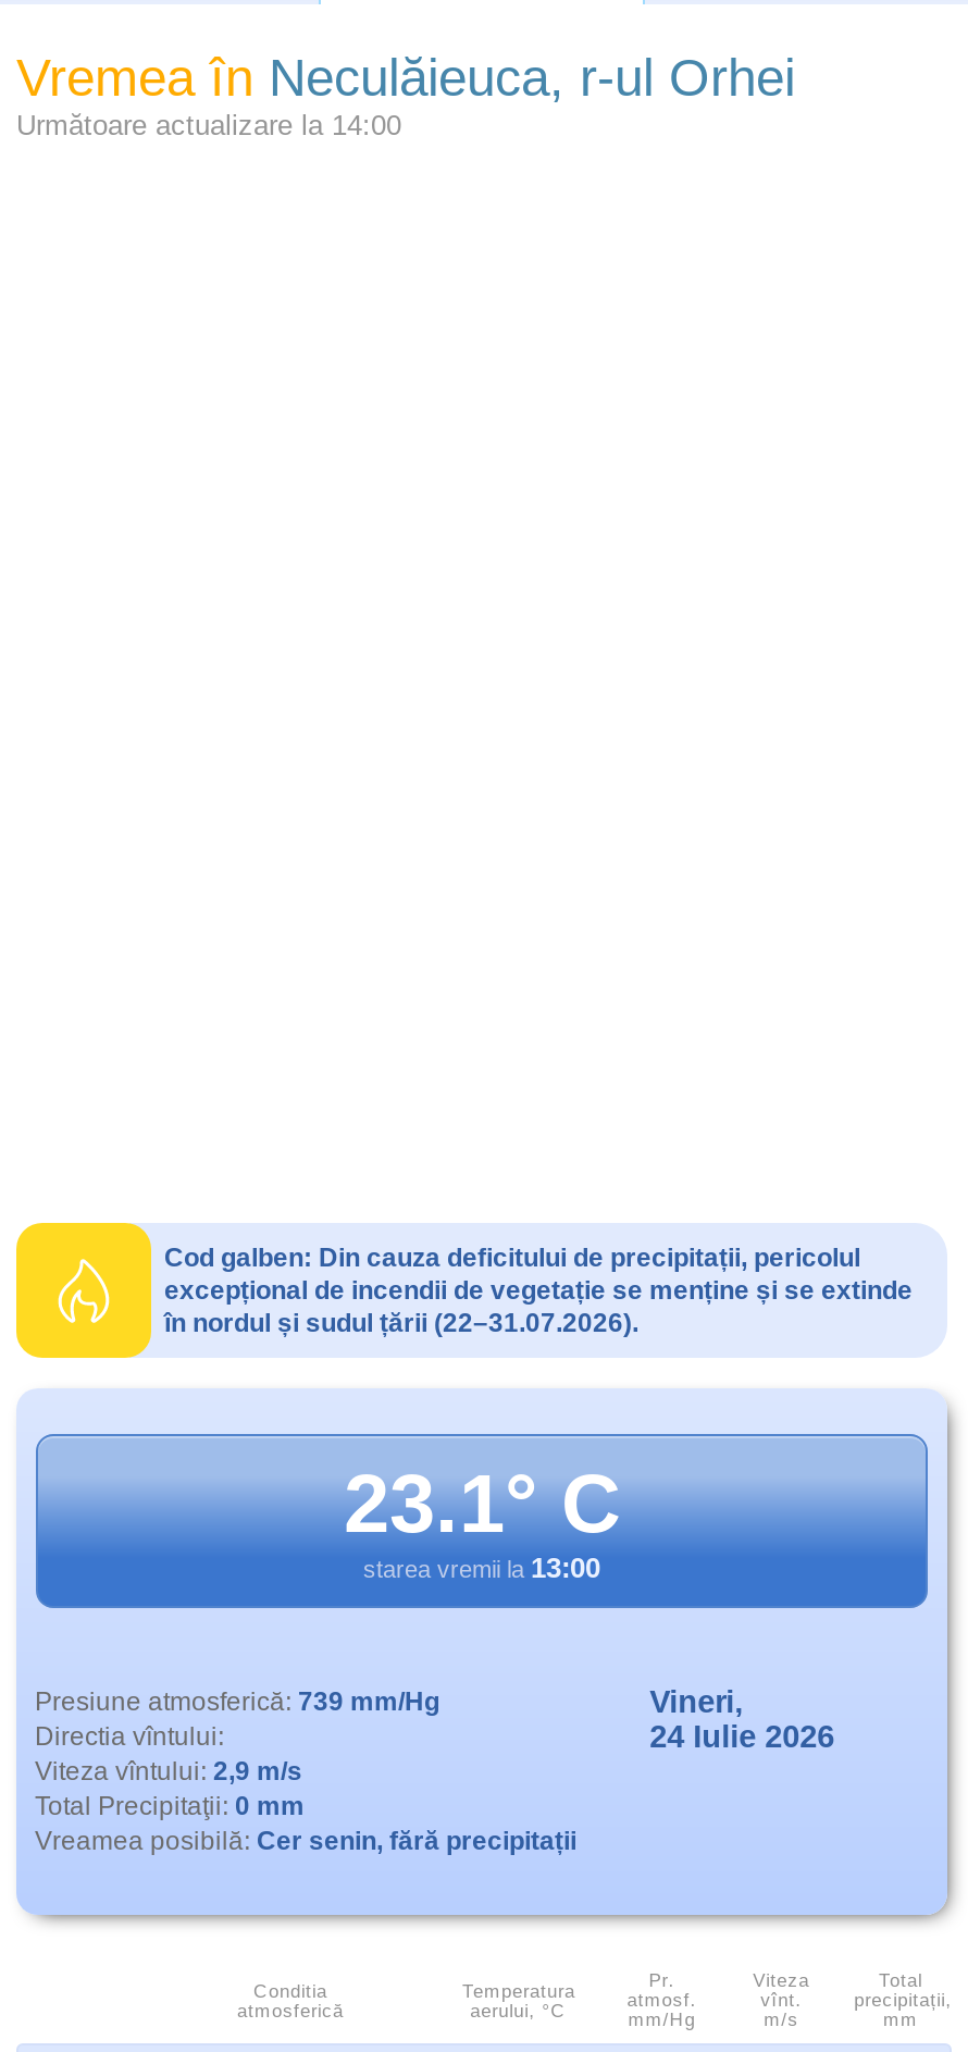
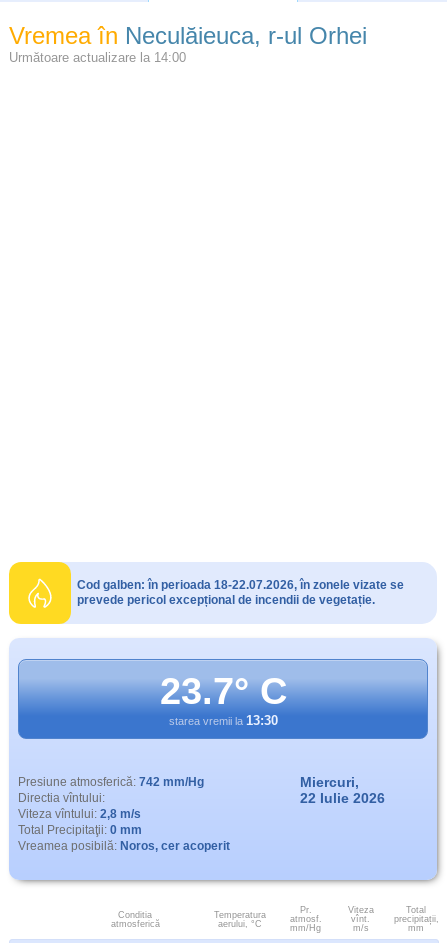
- Cod galben: Din cauza deficitului de precipitații, pericolul
- excepțional de incendii de vegetație se menține și se extinde
- în nordul și sudul țării (22–31.07.2026).
+ Cod galben: în perioada 18-22.07.2026, în zonele vizate se
+ prevede pericol excepțional de incendii de vegetație.

- 23.1° C
- starea vremii la 13:00
+ 23.7° C
+ starea vremii la 13:30

- Presiune atmosferică: 739 mm/Hg
+ Presiune atmosferică: 742 mm/Hg

- Vineri,
- 24 Iulie 2026
+ Miercuri,
+ 22 Iulie 2026

- Viteza vîntului: 2,9 m/s
+ Viteza vîntului: 2,8 m/s

- Vreamea posibilă: Cer senin, fără precipitații
+ Vreamea posibilă: Noros, cer acoperit
